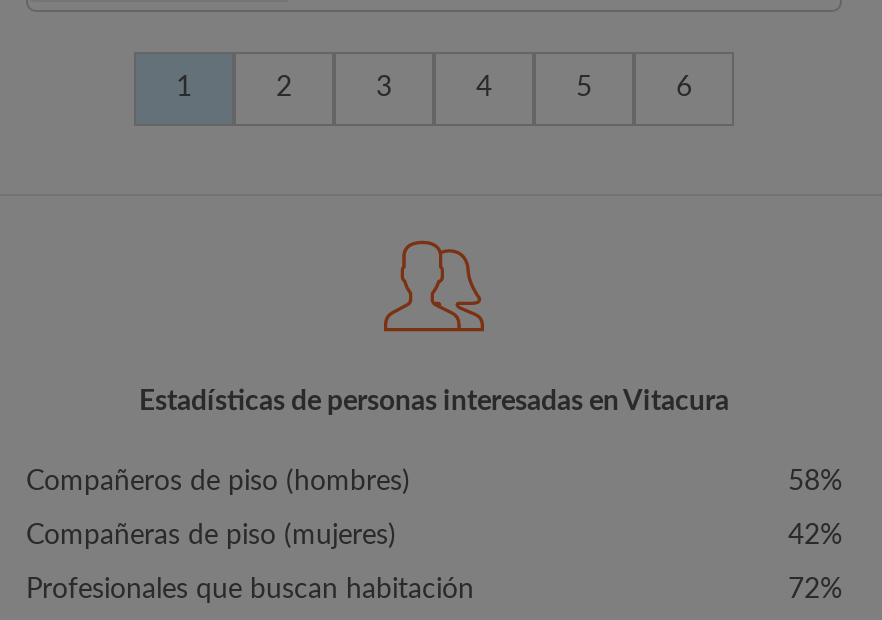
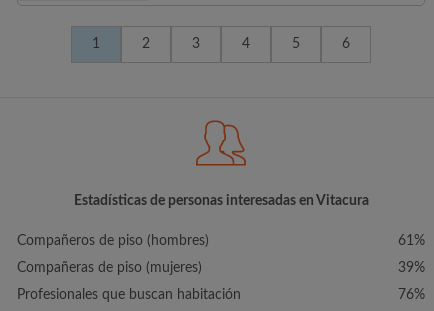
- 58%
+ 61%

- 42%
+ 39%

- 72%
+ 76%
